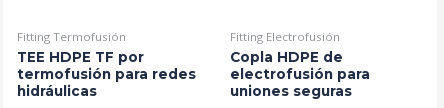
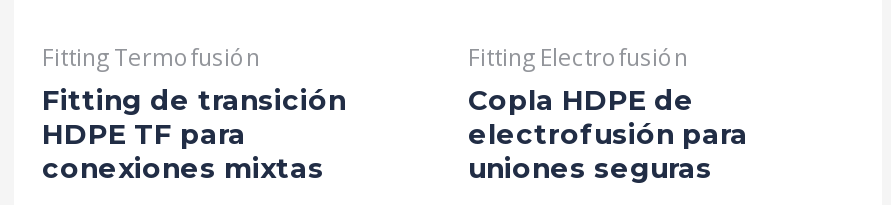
- TEE HDPE TF por
- termofusión para redes
- hidráulicas
+ Fitting de transición
+ HDPE TF para
+ conexiones mixtas
